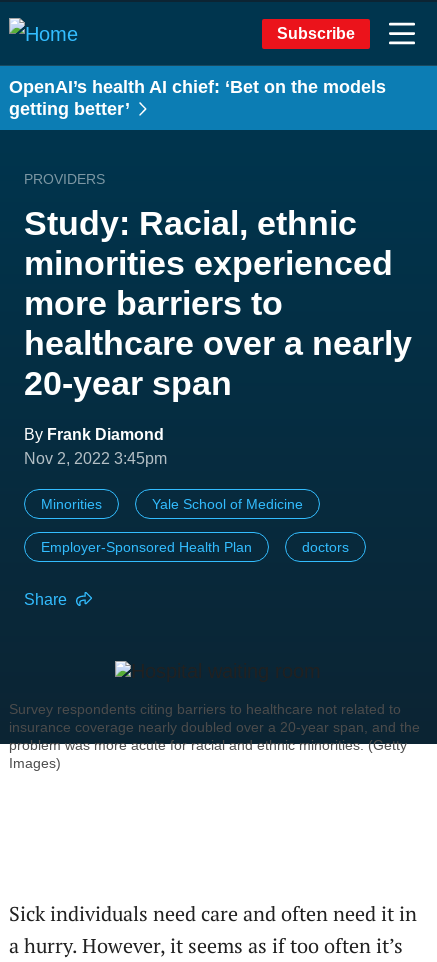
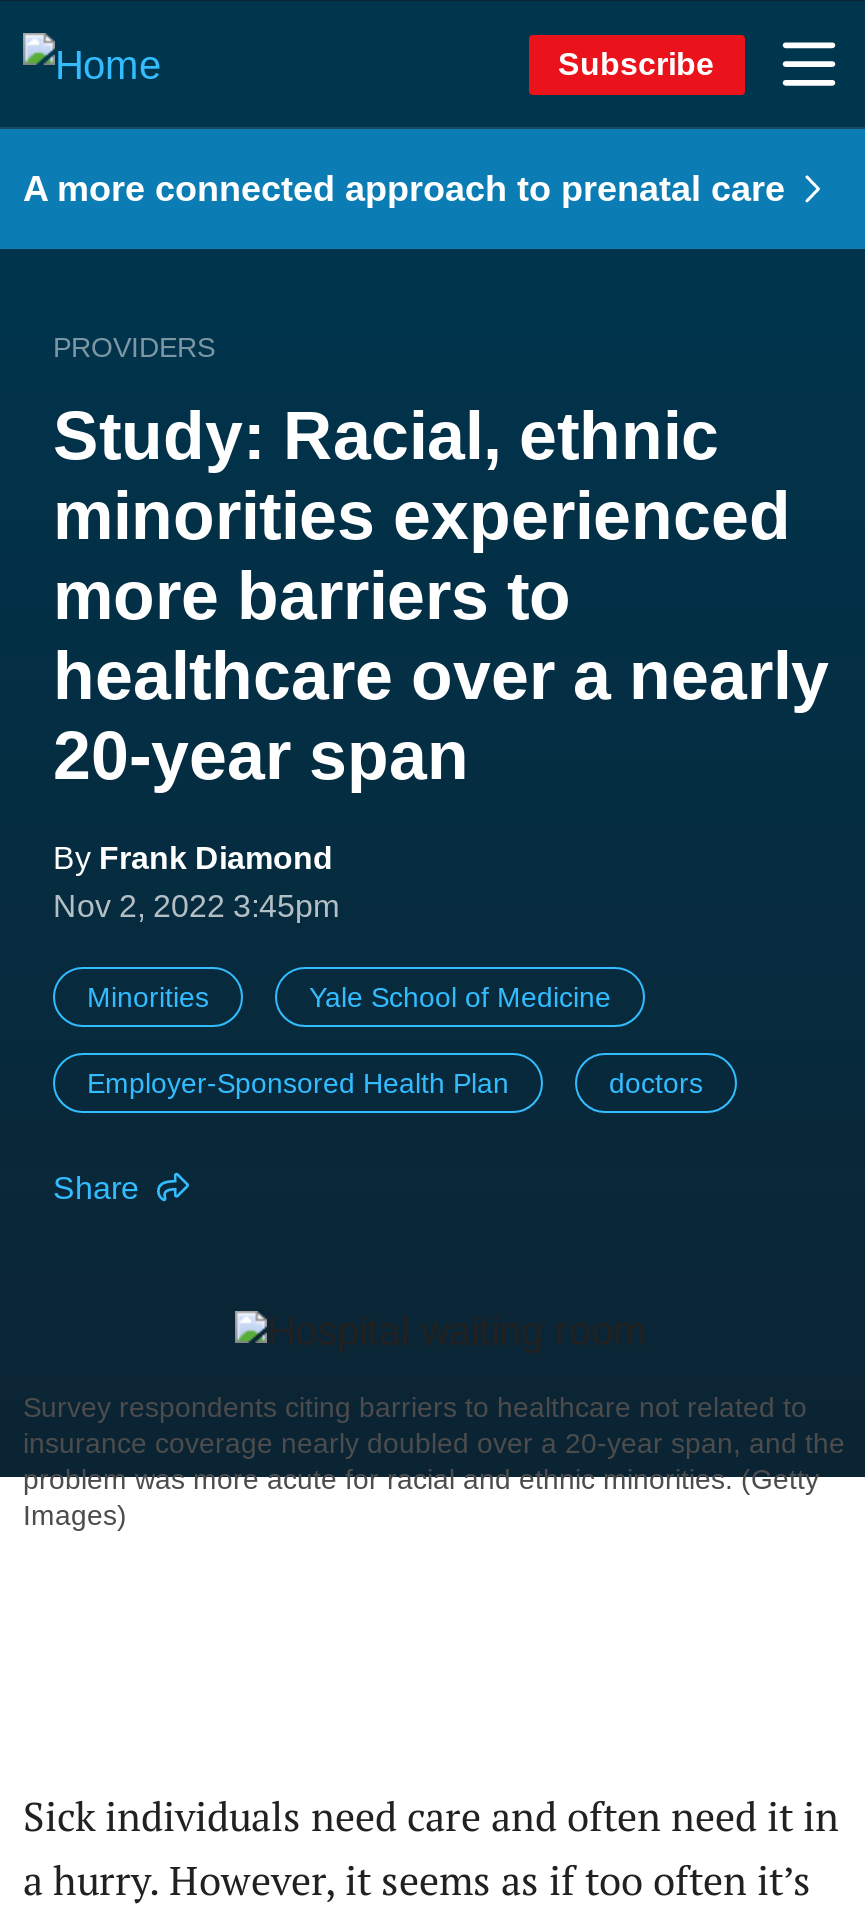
- OpenAI’s health AI chief: ‘Bet on the models
- getting better’
+ A more connected approach to prenatal care
